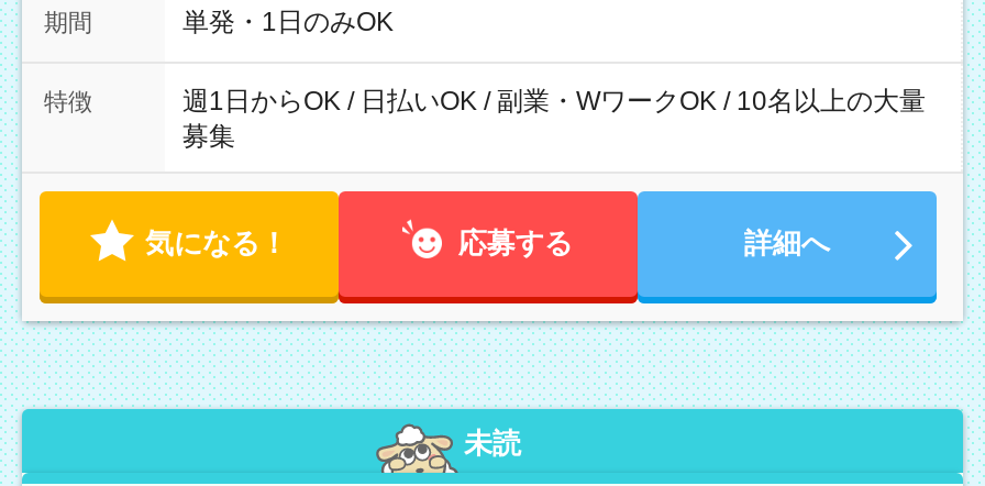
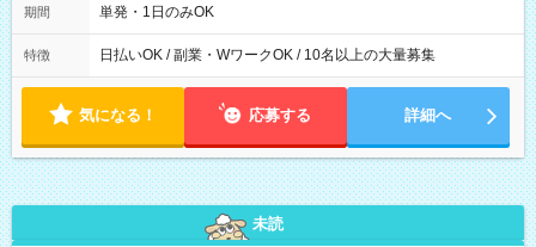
- 週1日からOK / 日払いOK / 副業・WワークOK / 10名以上の大量
- 募集
+ 日払いOK / 副業・WワークOK / 10名以上の大量募集
